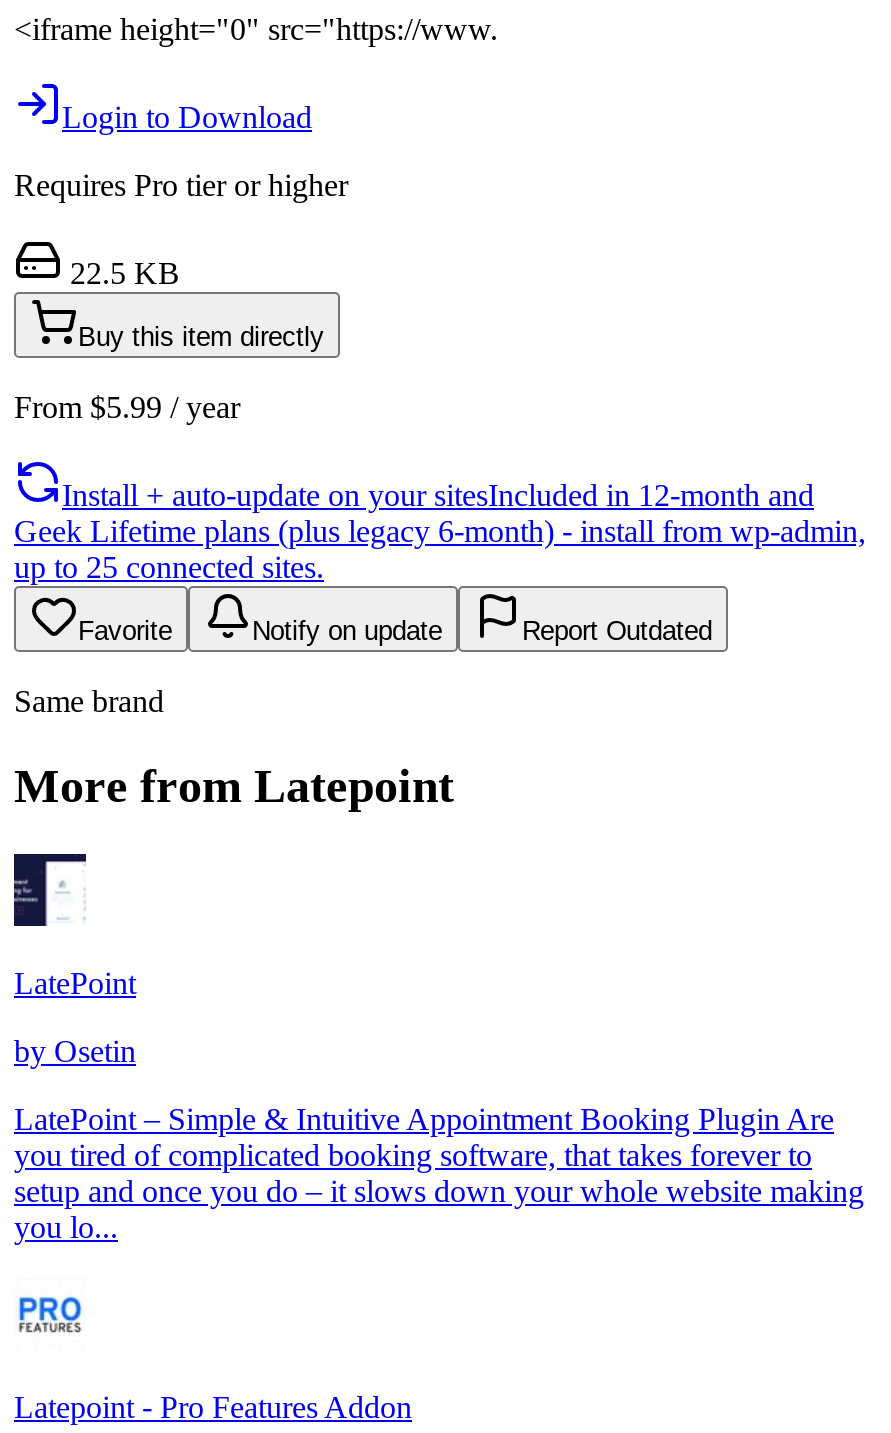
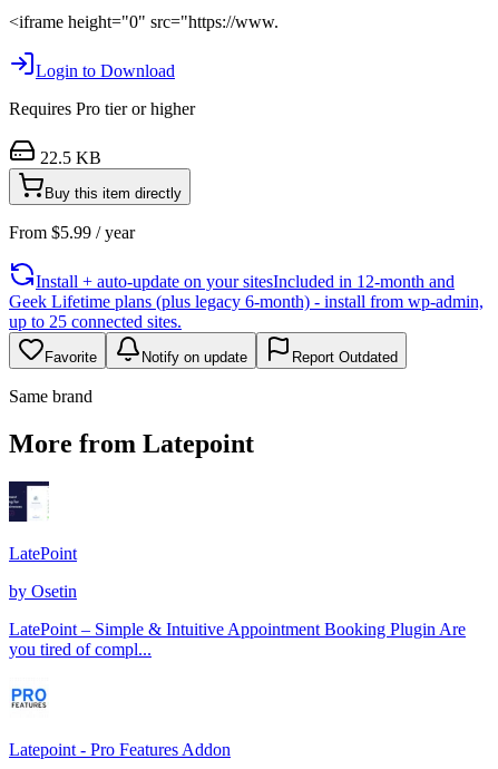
- you tired of complicated booking software, that takes forever to
- setup and once you do – it slows down your whole website making
- you lo...
+ you tired of compl...
